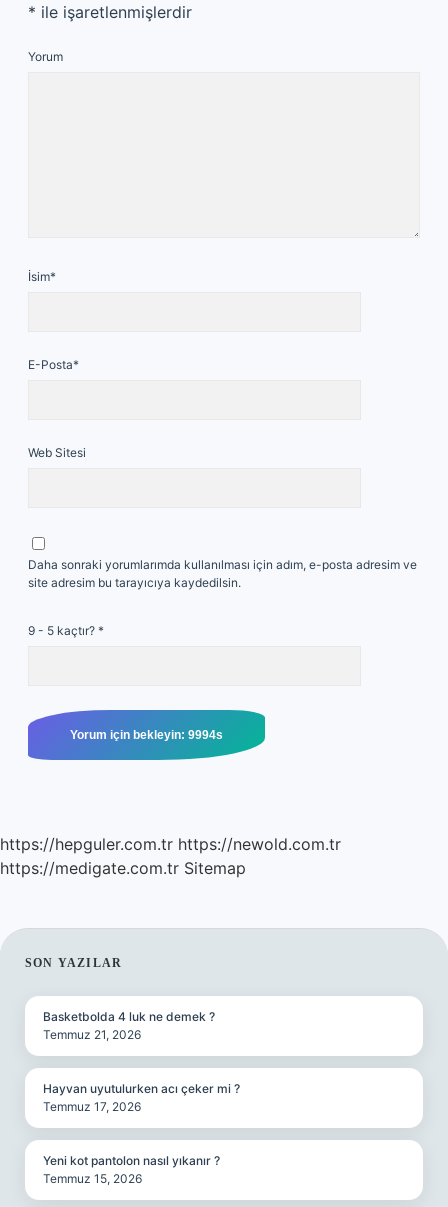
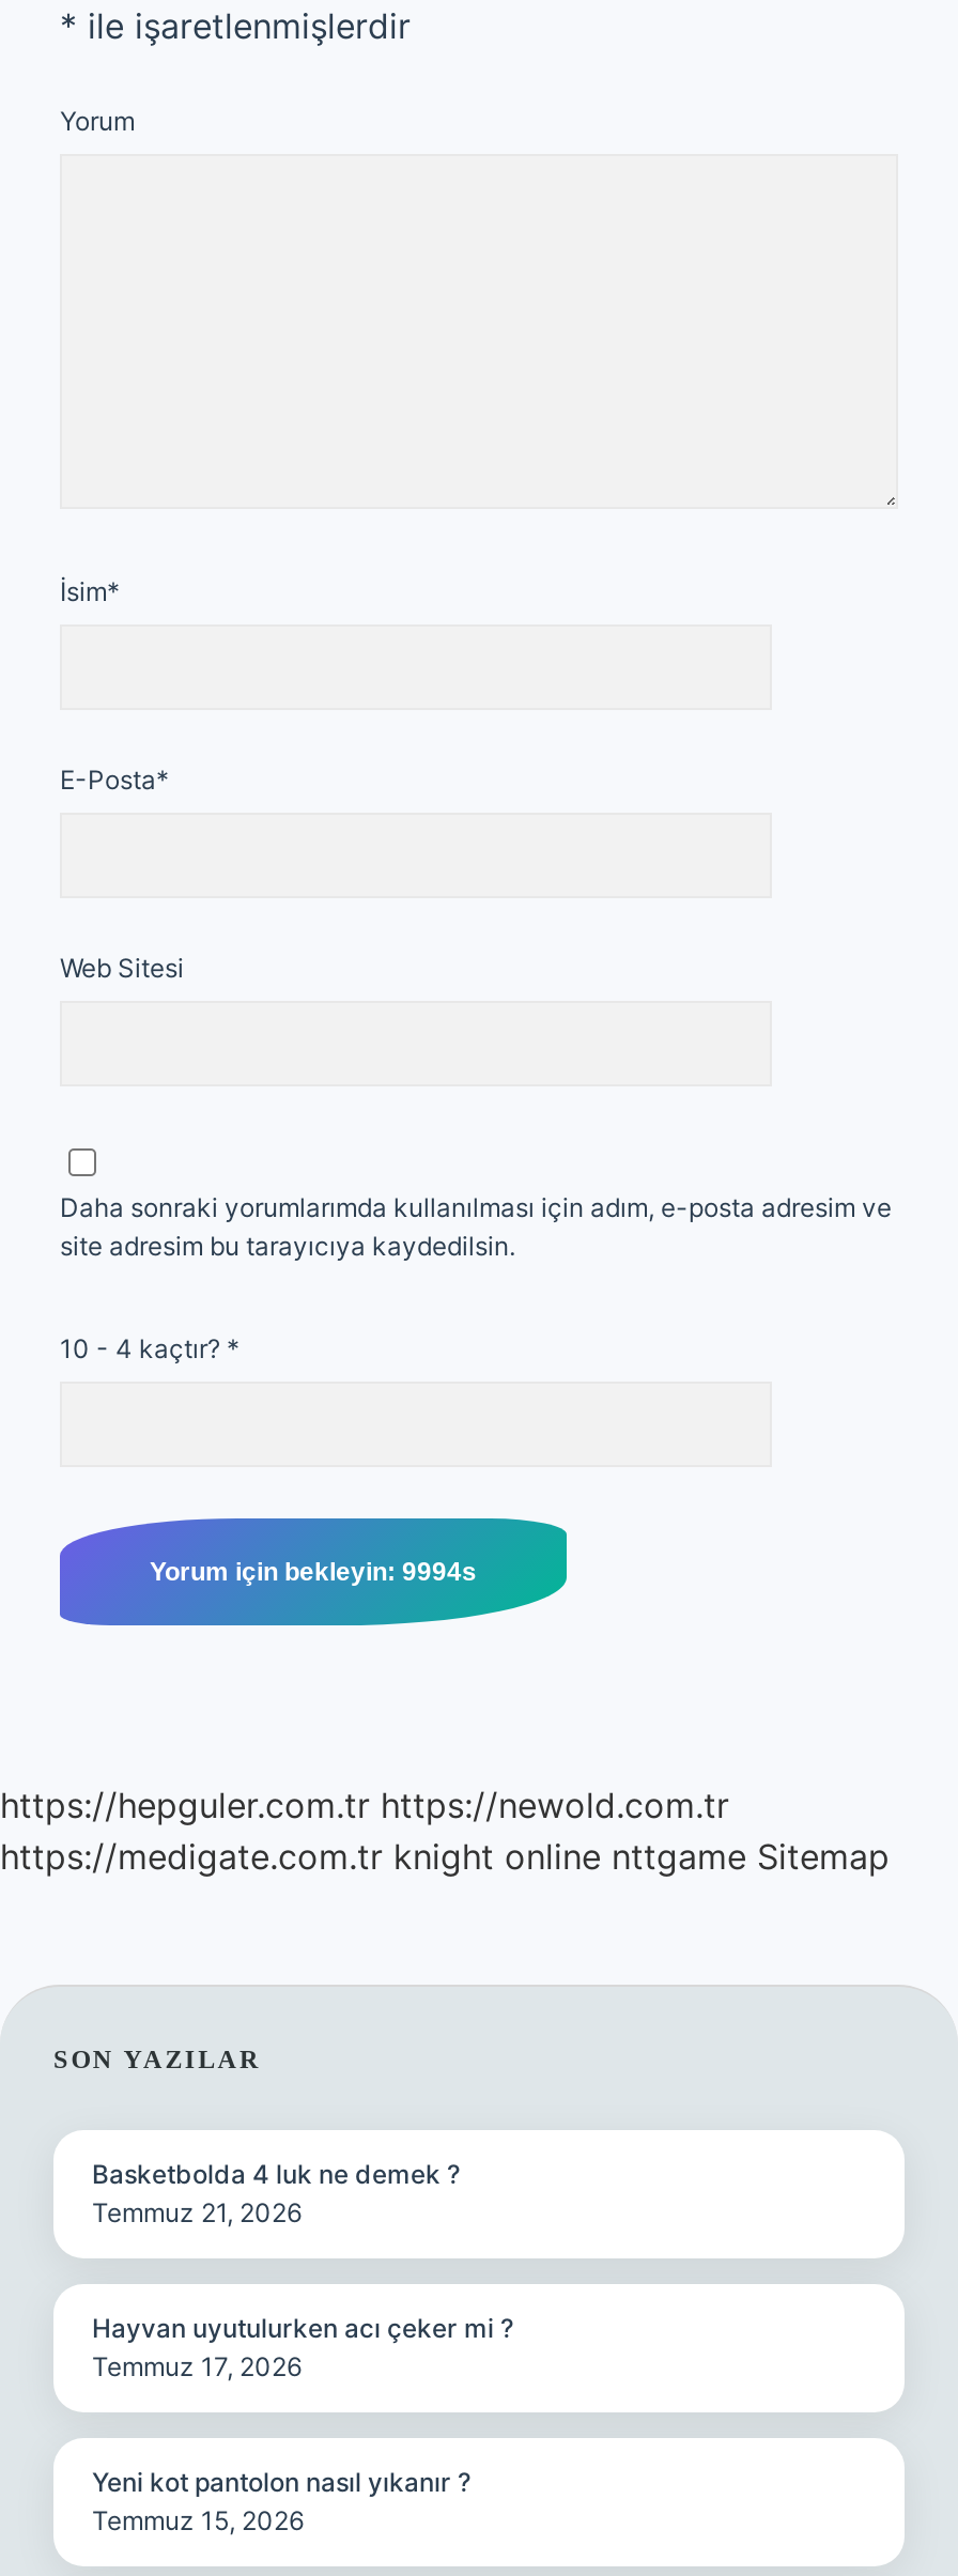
- 9 - 5 kaçtır? *
+ 10 - 4 kaçtır? *

- https://medigate.com.tr Sitemap
+ https://medigate.com.tr knight online nttgame Sitemap
